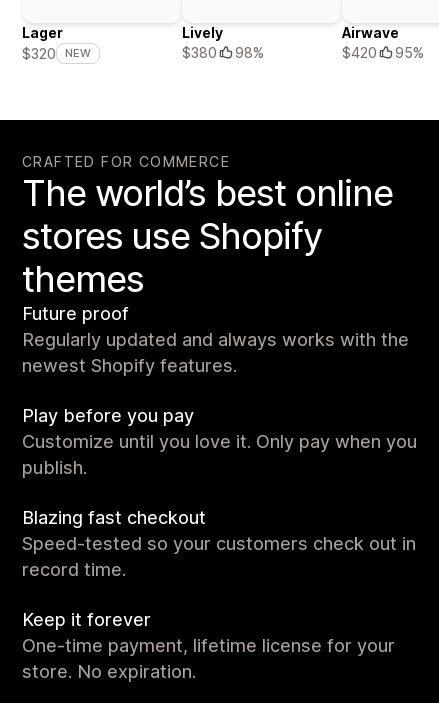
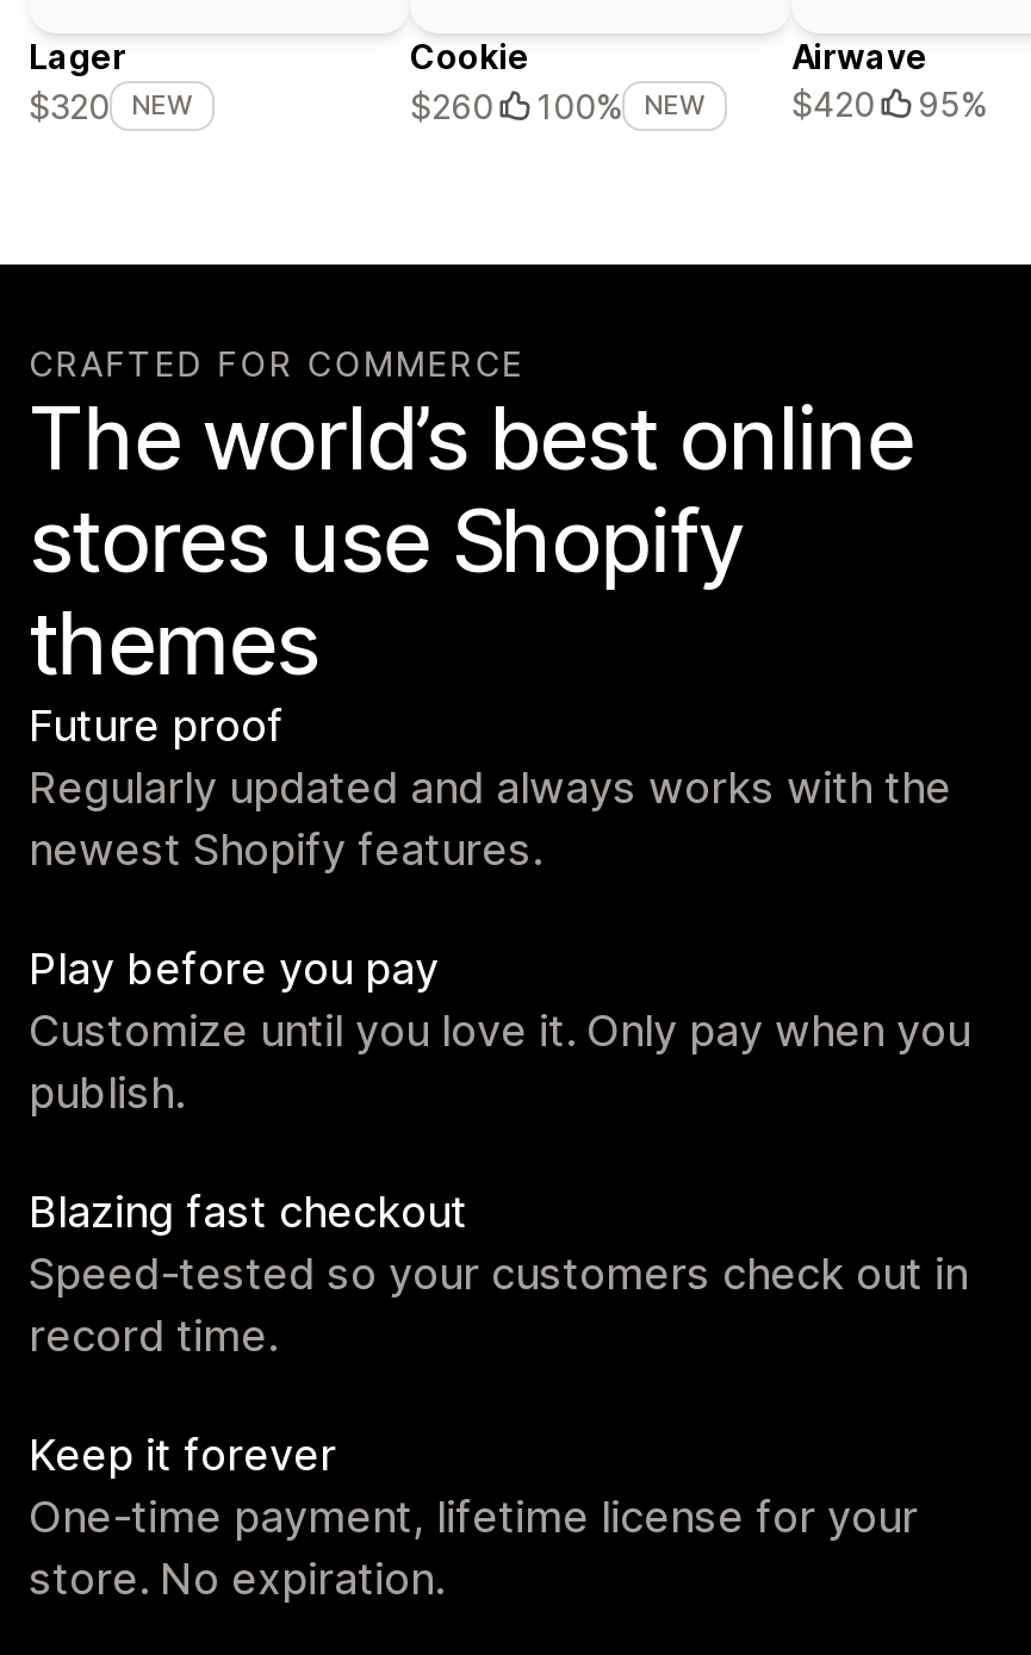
- Lively
- $380
- 98%
+ Cookie
+ $260
+ 100%
+ NEW
